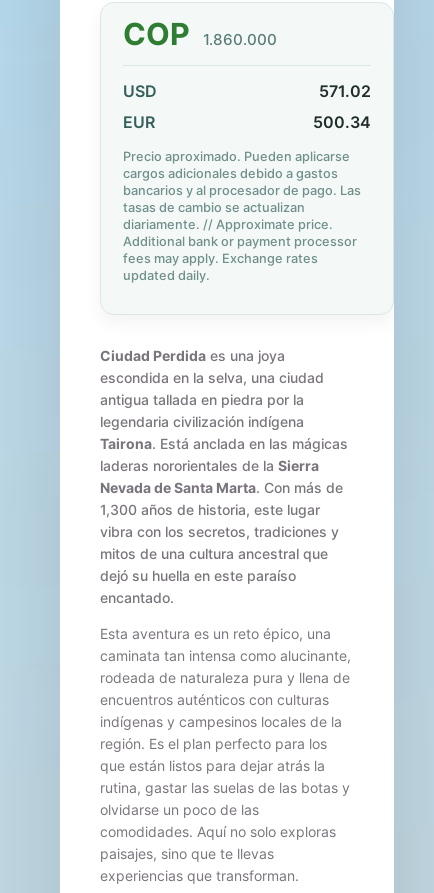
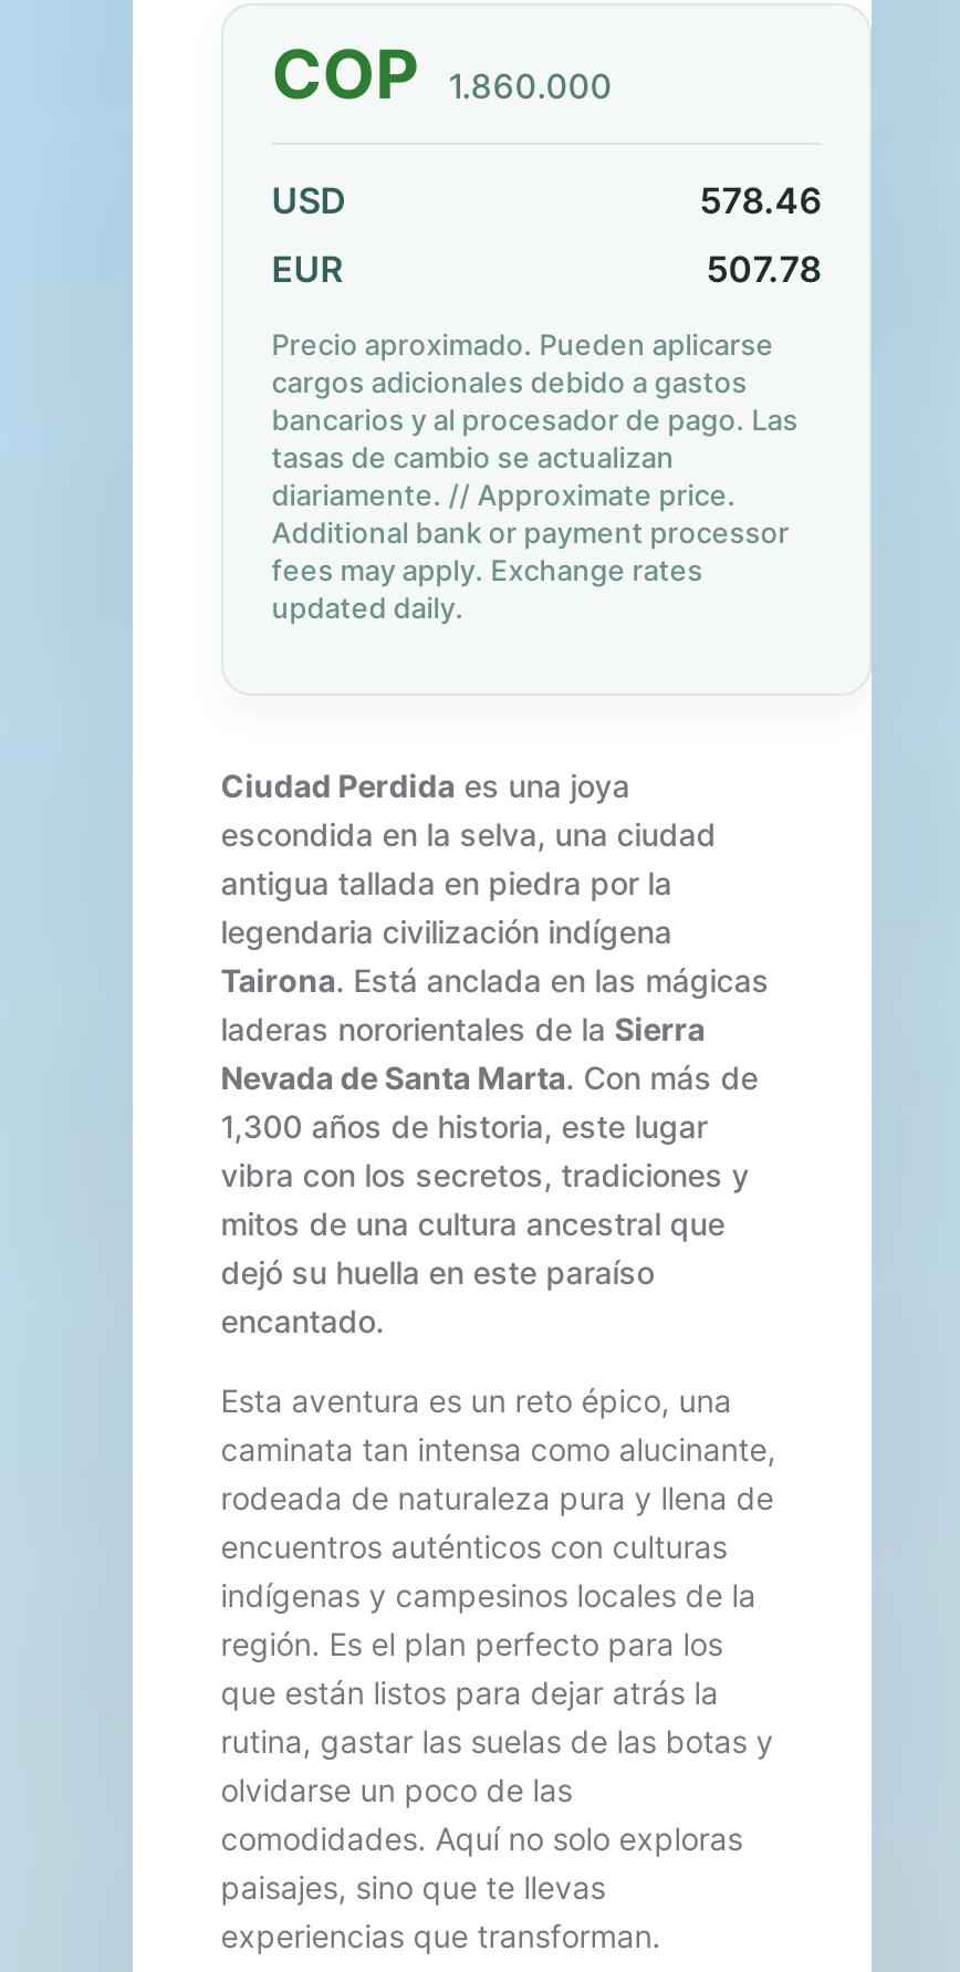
- 571.02
+ 578.46

- 500.34
+ 507.78
